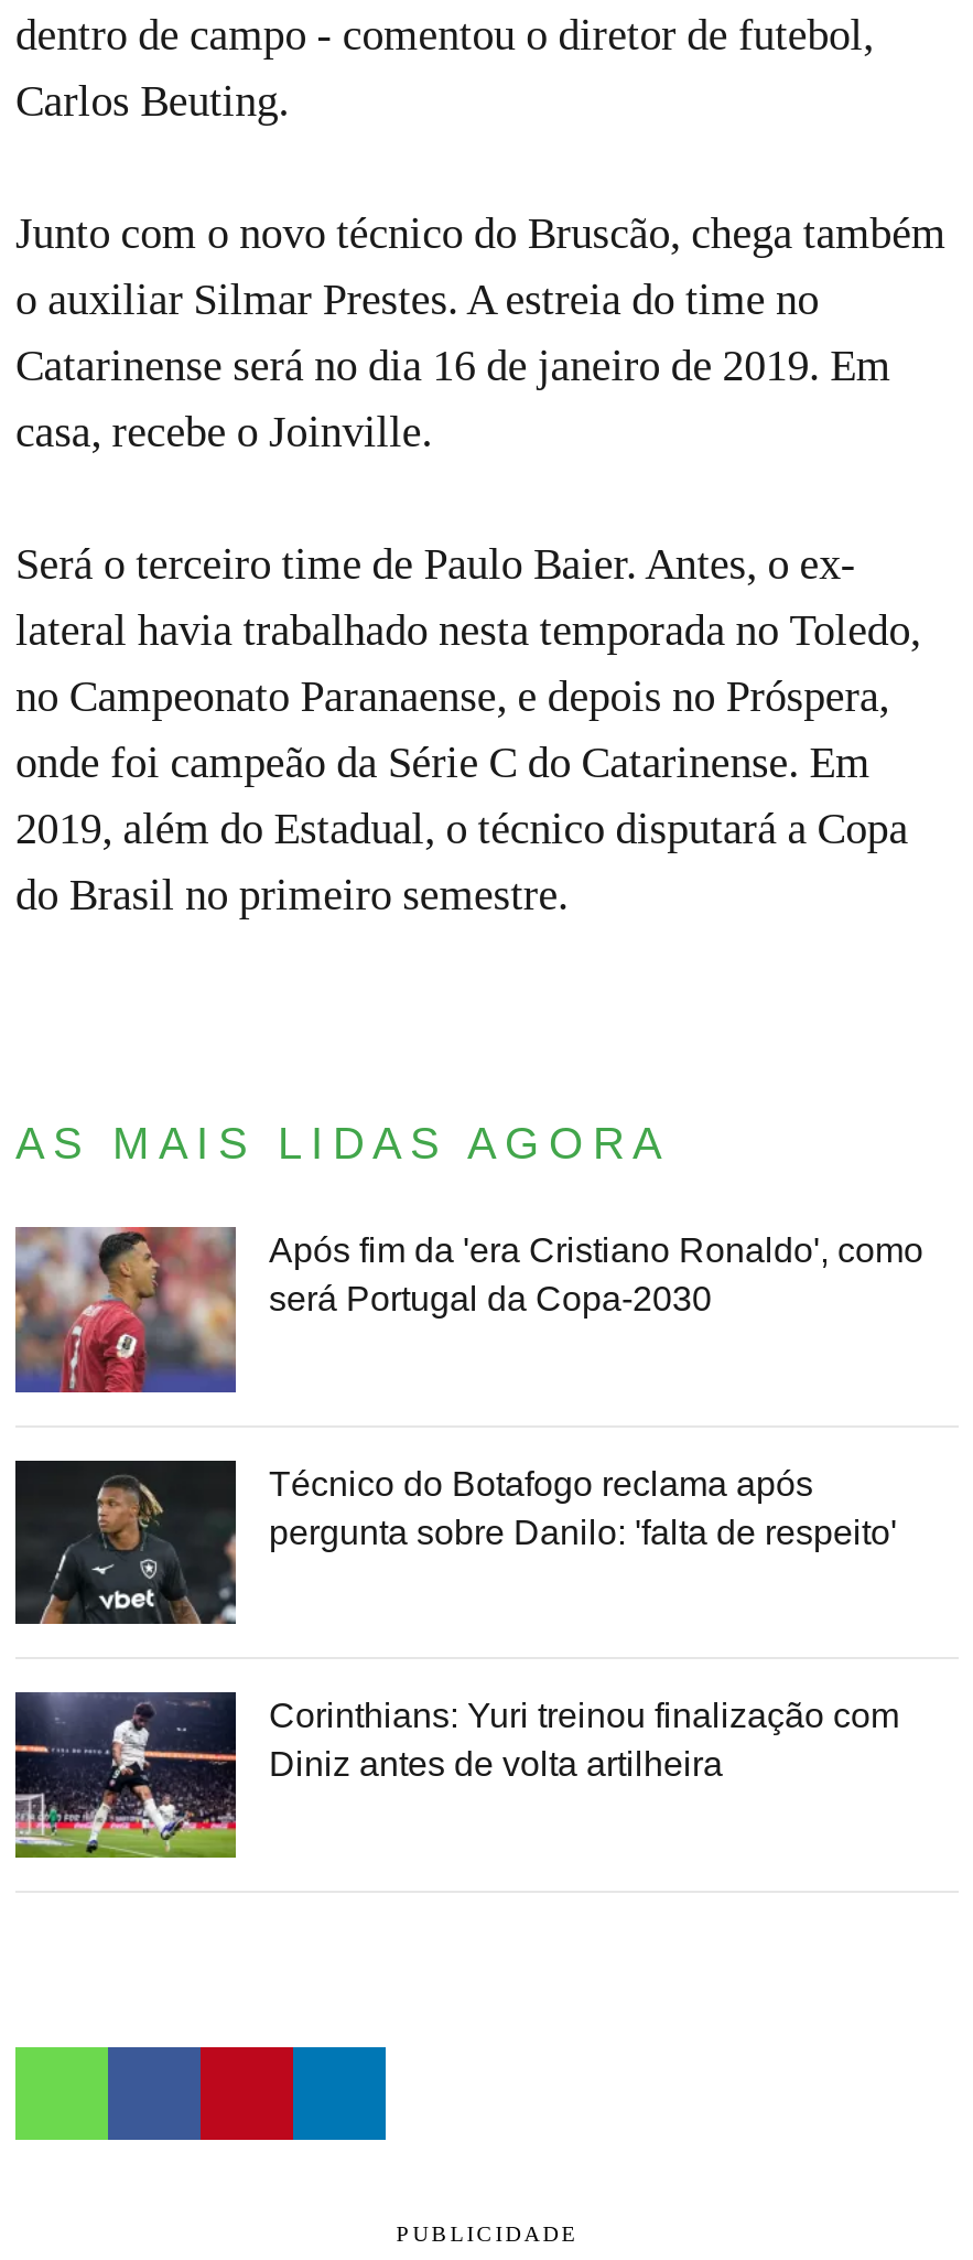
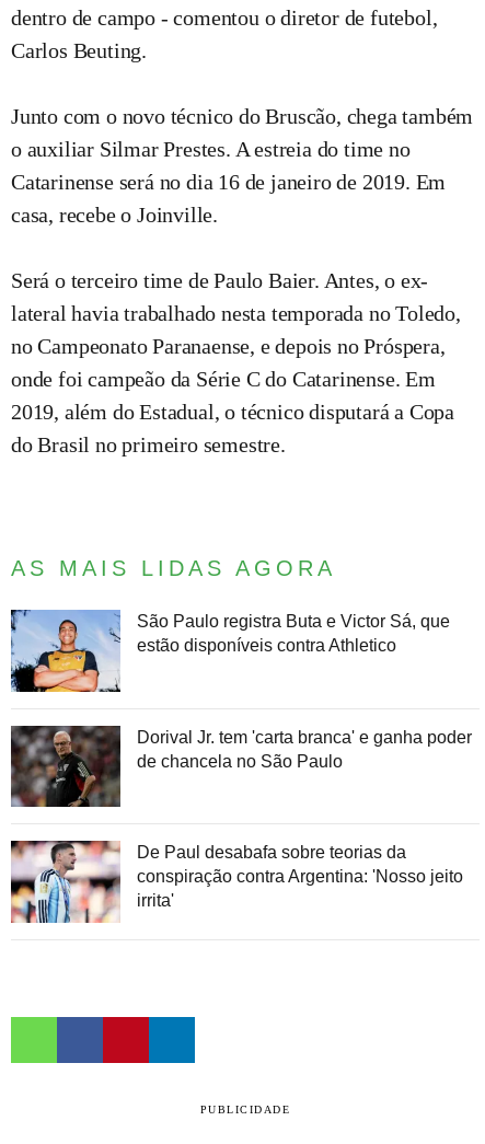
- [image]
- Após fim da 'era Cristiano Ronaldo', como
- será Portugal da Copa-2030
+ [image]
+ São Paulo registra Buta e Victor Sá, que
+ estão disponíveis contra Athletico

- [image]
- Técnico do Botafogo reclama após
- pergunta sobre Danilo: 'falta de respeito'
+ [image]
+ Dorival Jr. tem 'carta branca' e ganha poder
+ de chancela no São Paulo

- [image]
- Corinthians: Yuri treinou finalização com
- Diniz antes de volta artilheira
+ [image]
+ De Paul desabafa sobre teorias da
+ conspiração contra Argentina: 'Nosso jeito
+ irrita'
